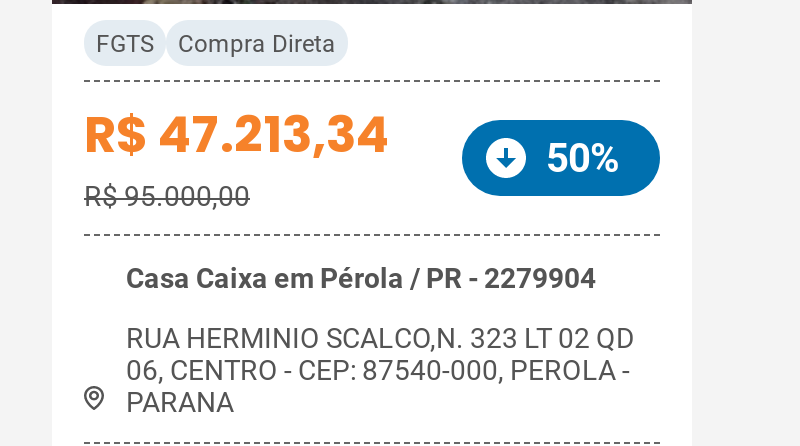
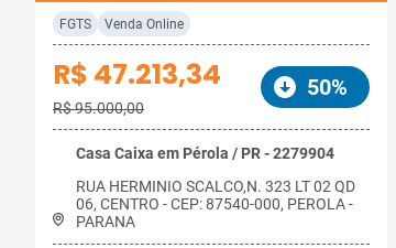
- Compra Direta
+ Venda Online
